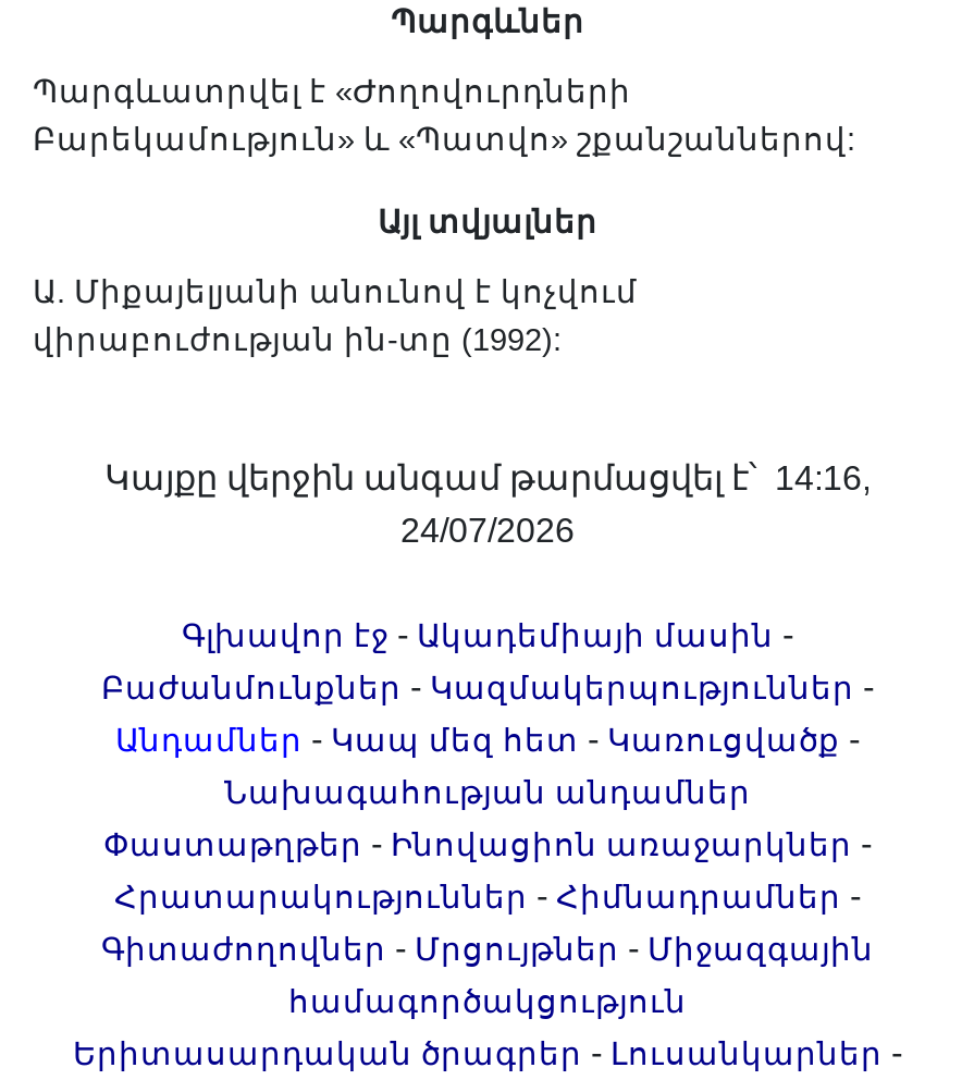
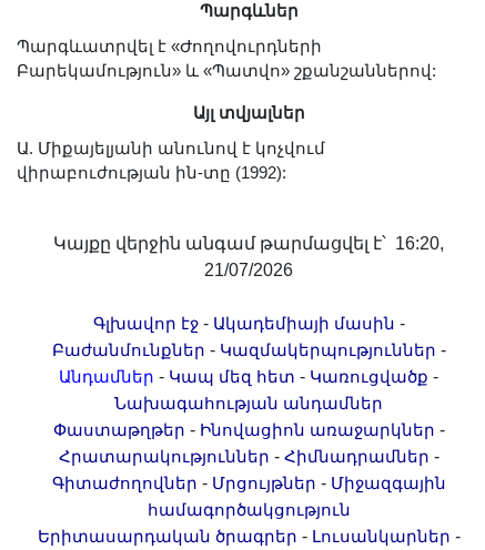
- Կայքը վերջին անգամ թարմացվել է՝ 14:16,
+ Կայքը վերջին անգամ թարմացվել է՝ 16:20,

- 24/07/2026
+ 21/07/2026
